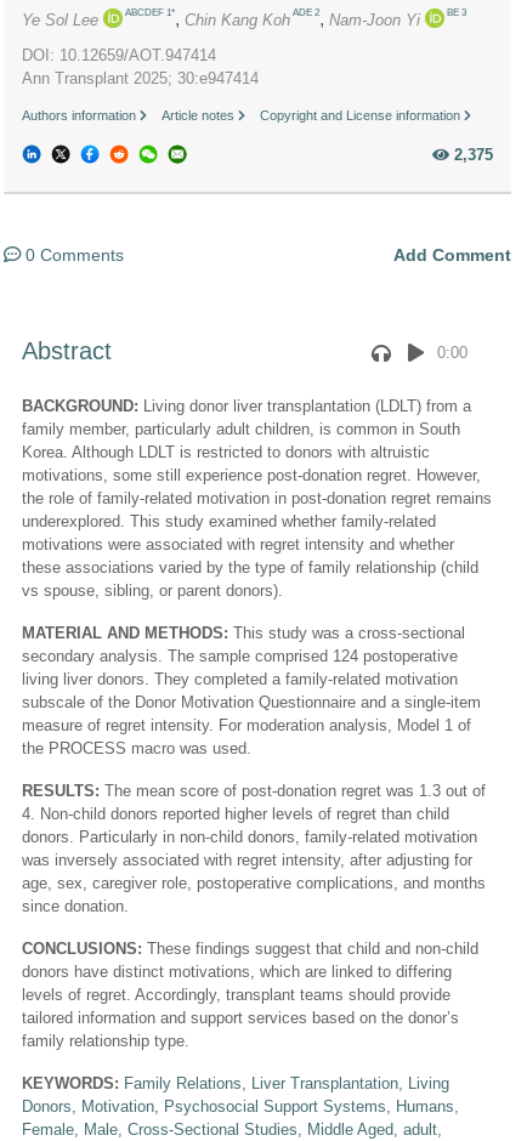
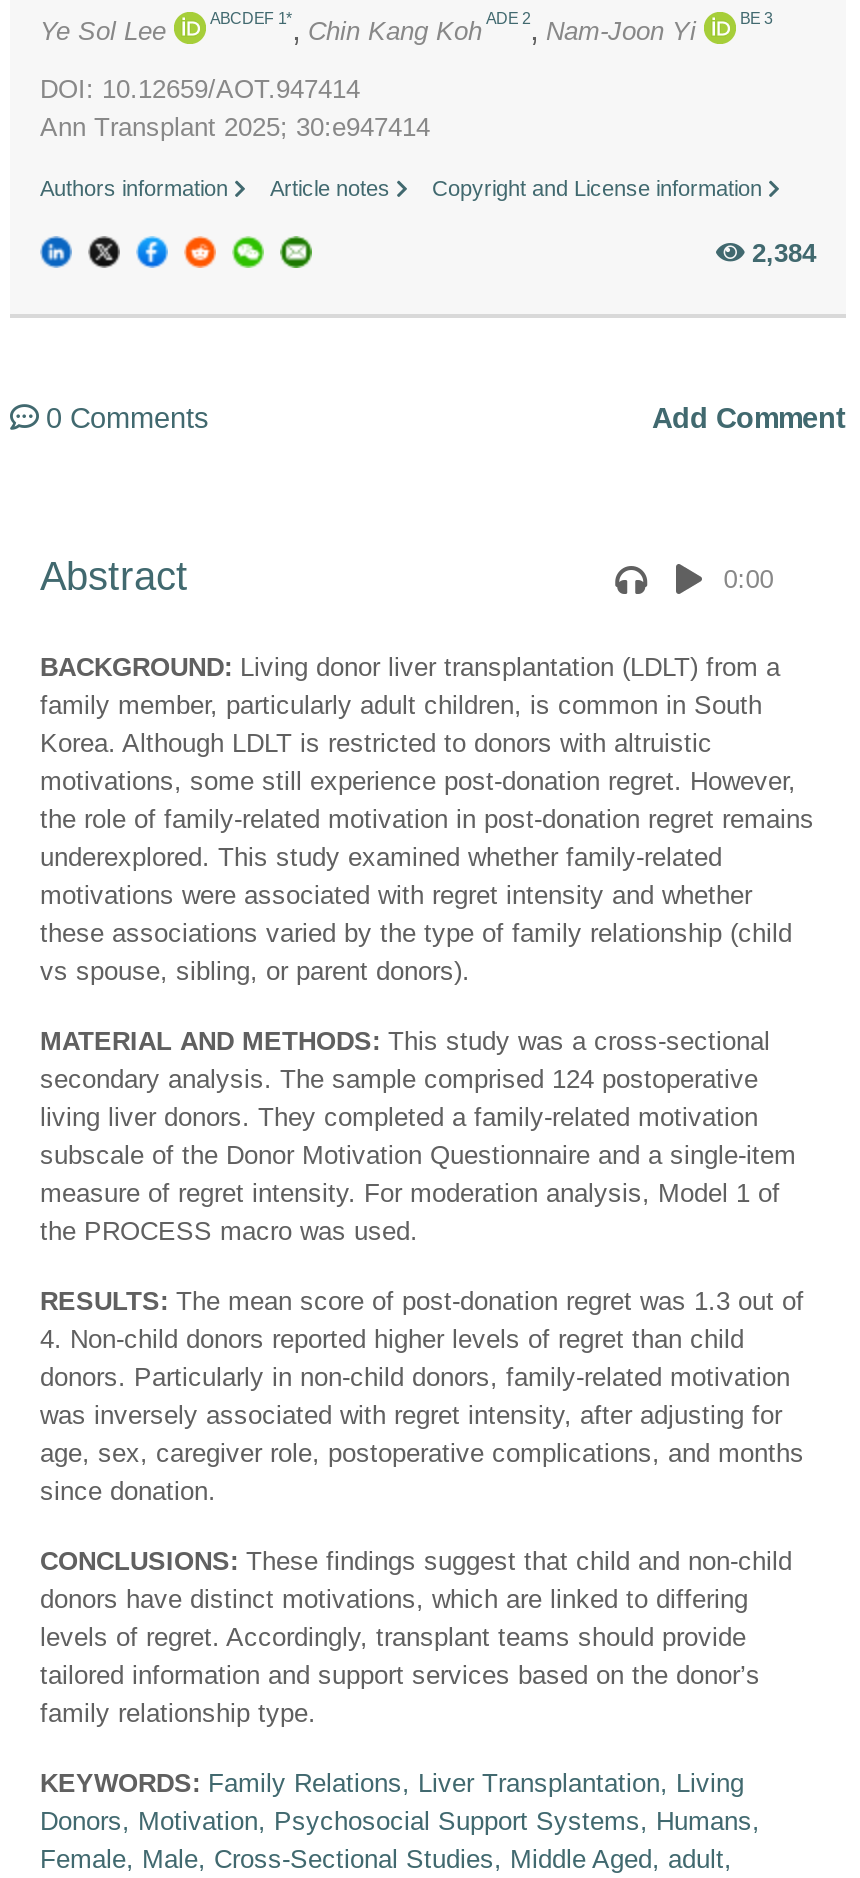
- 2,375
+ 2,384
